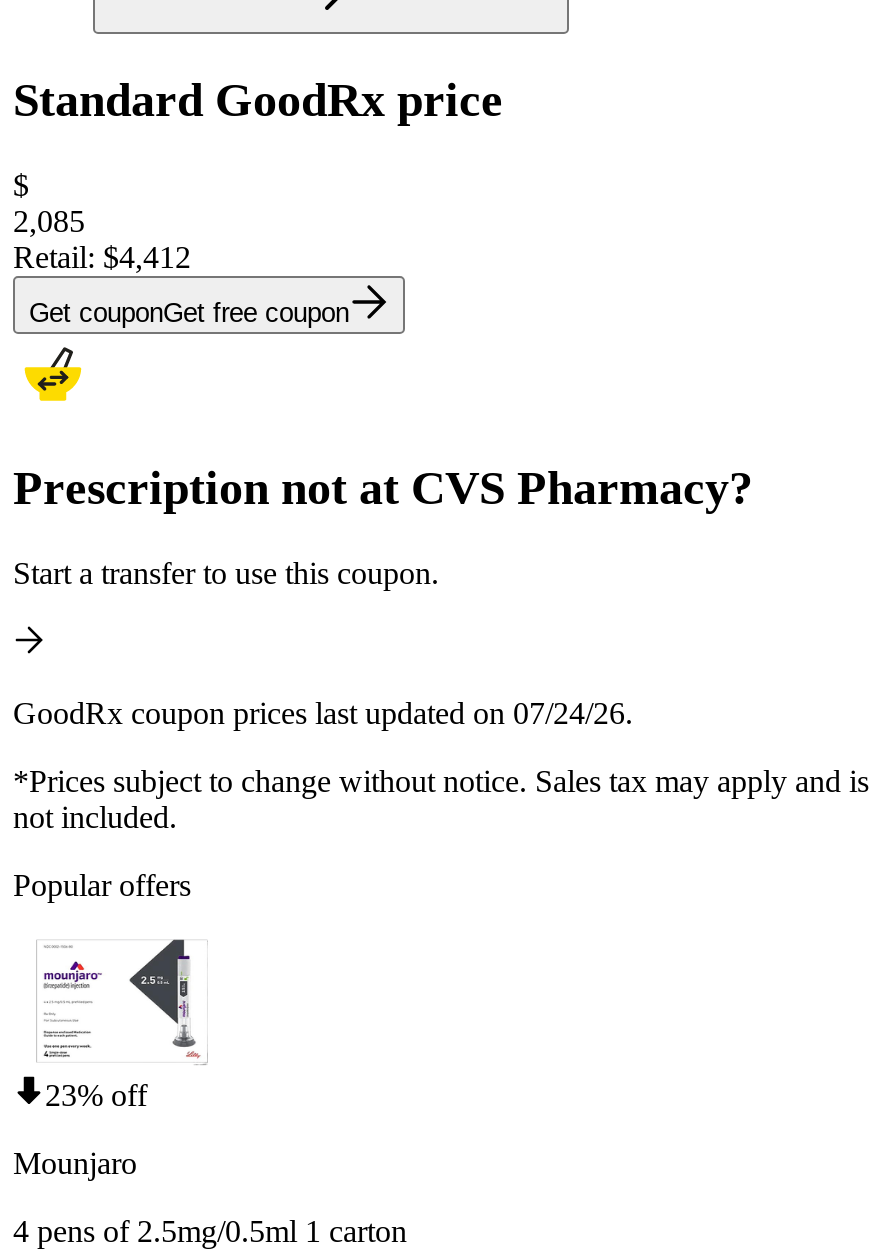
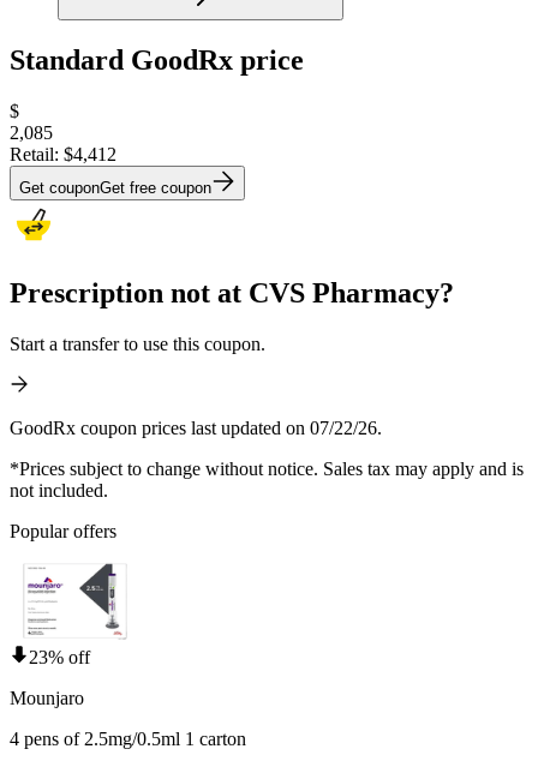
- GoodRx coupon prices last updated on 07/24/26.
+ GoodRx coupon prices last updated on 07/22/26.
